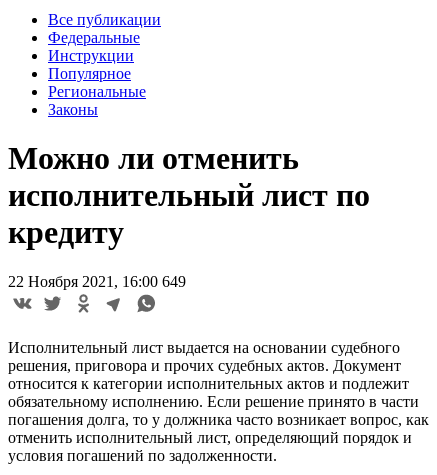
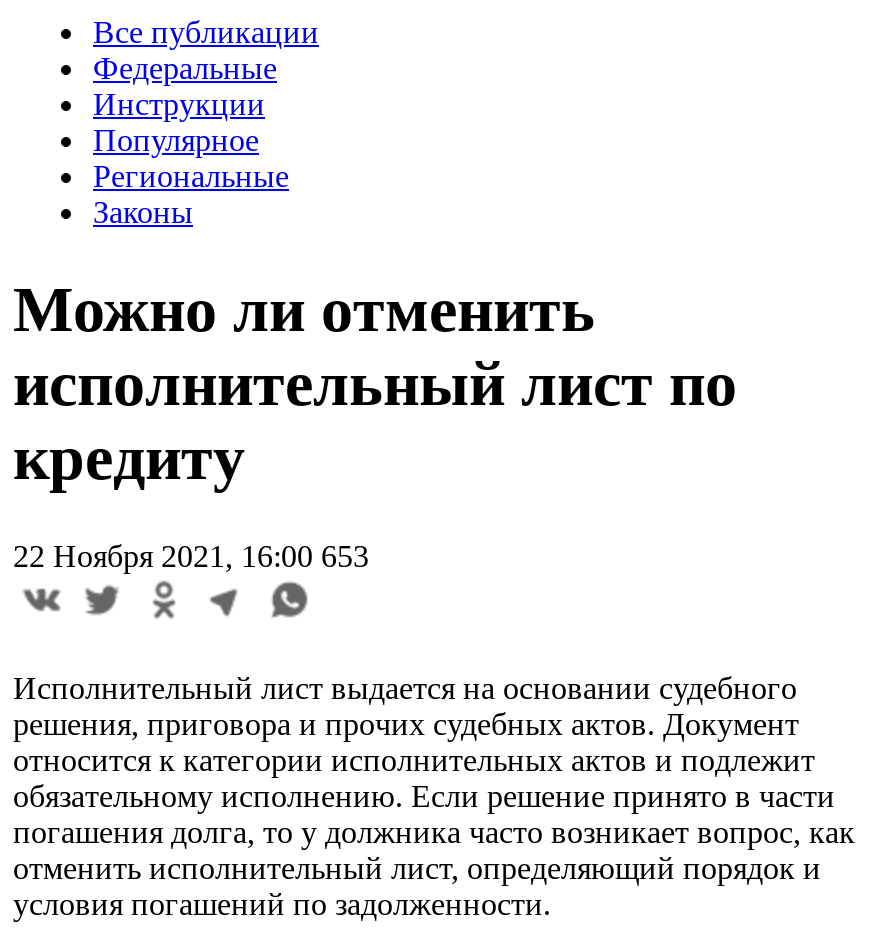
- 22 Ноября 2021, 16:00 649
+ 22 Ноября 2021, 16:00 653
